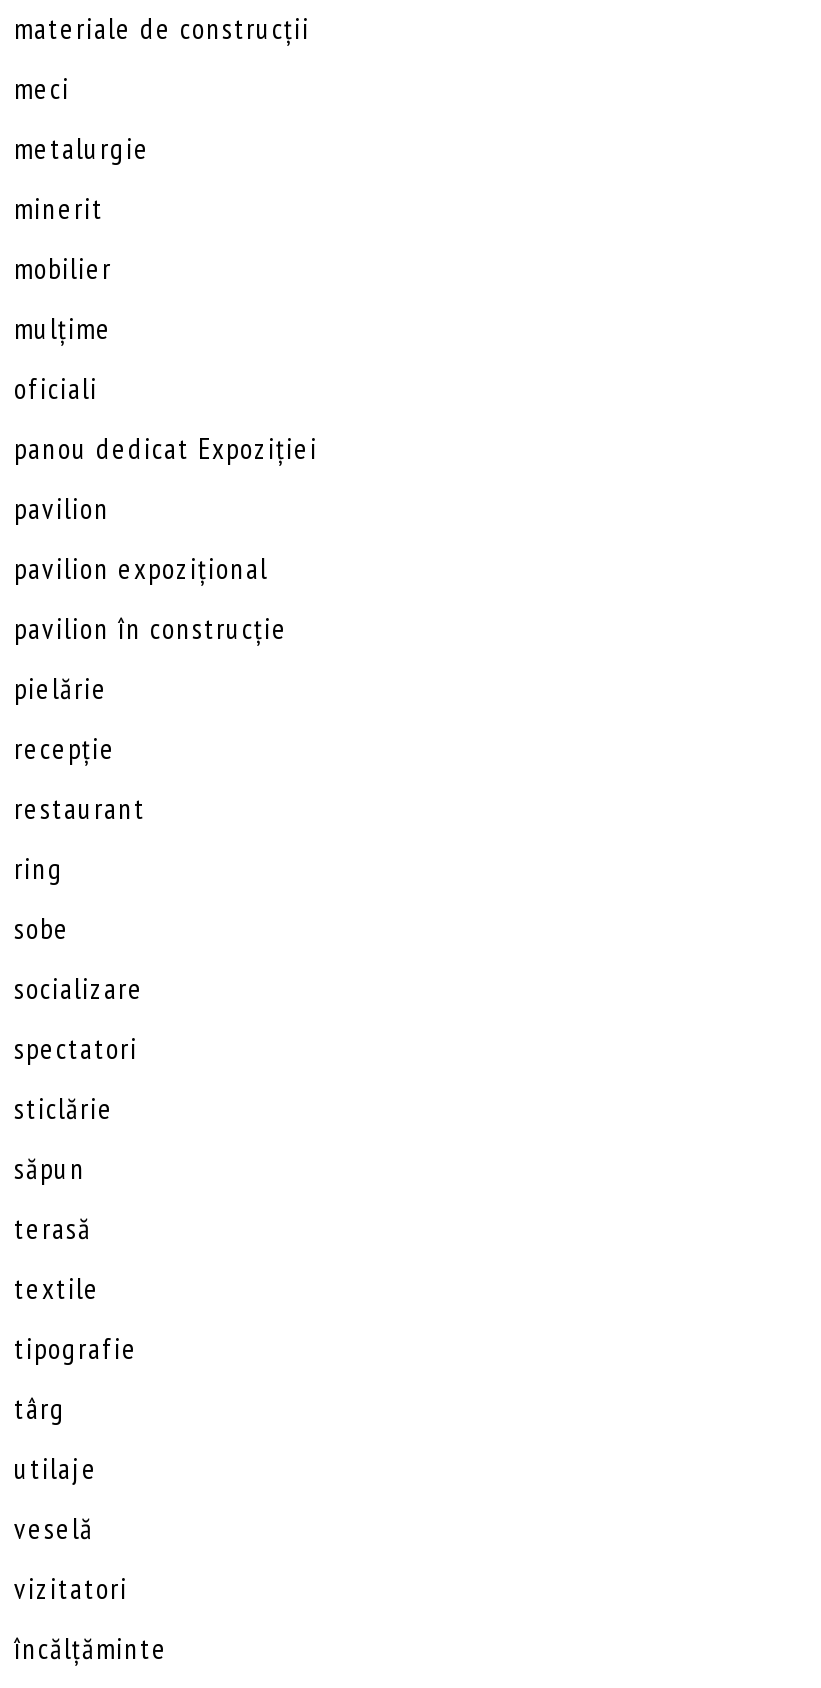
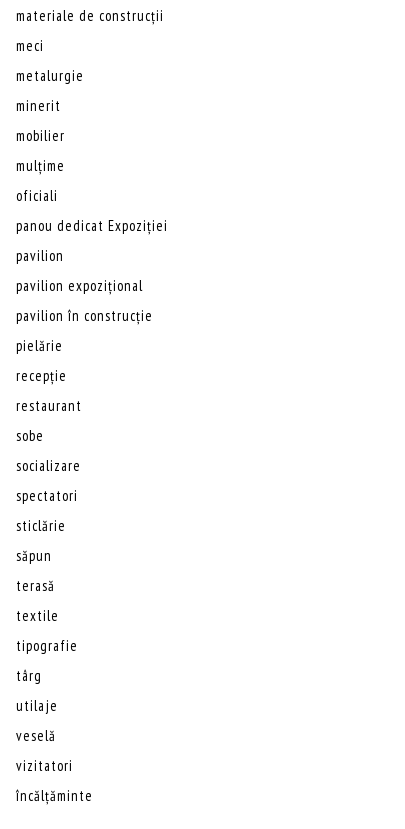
- ring
